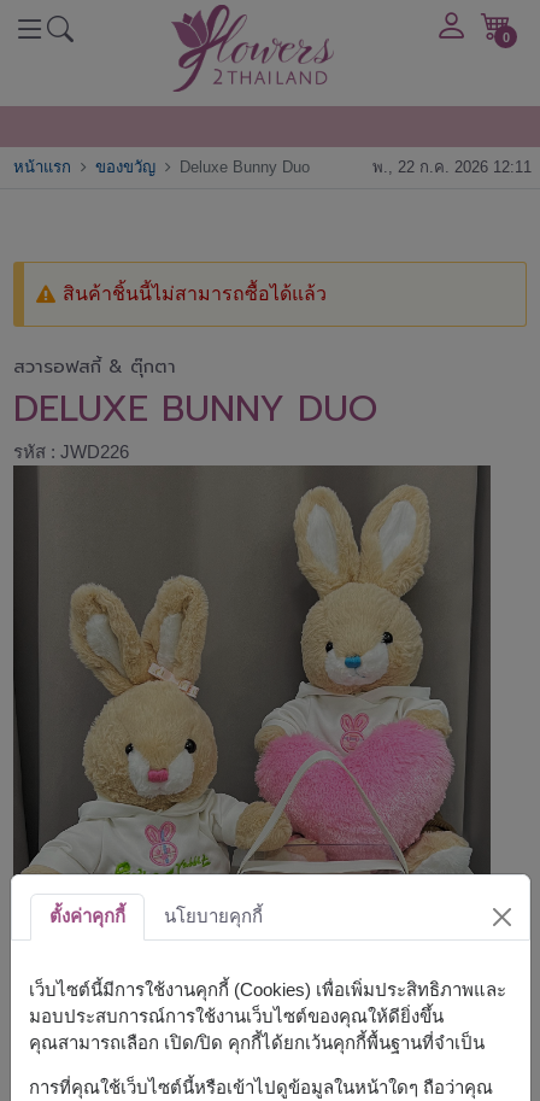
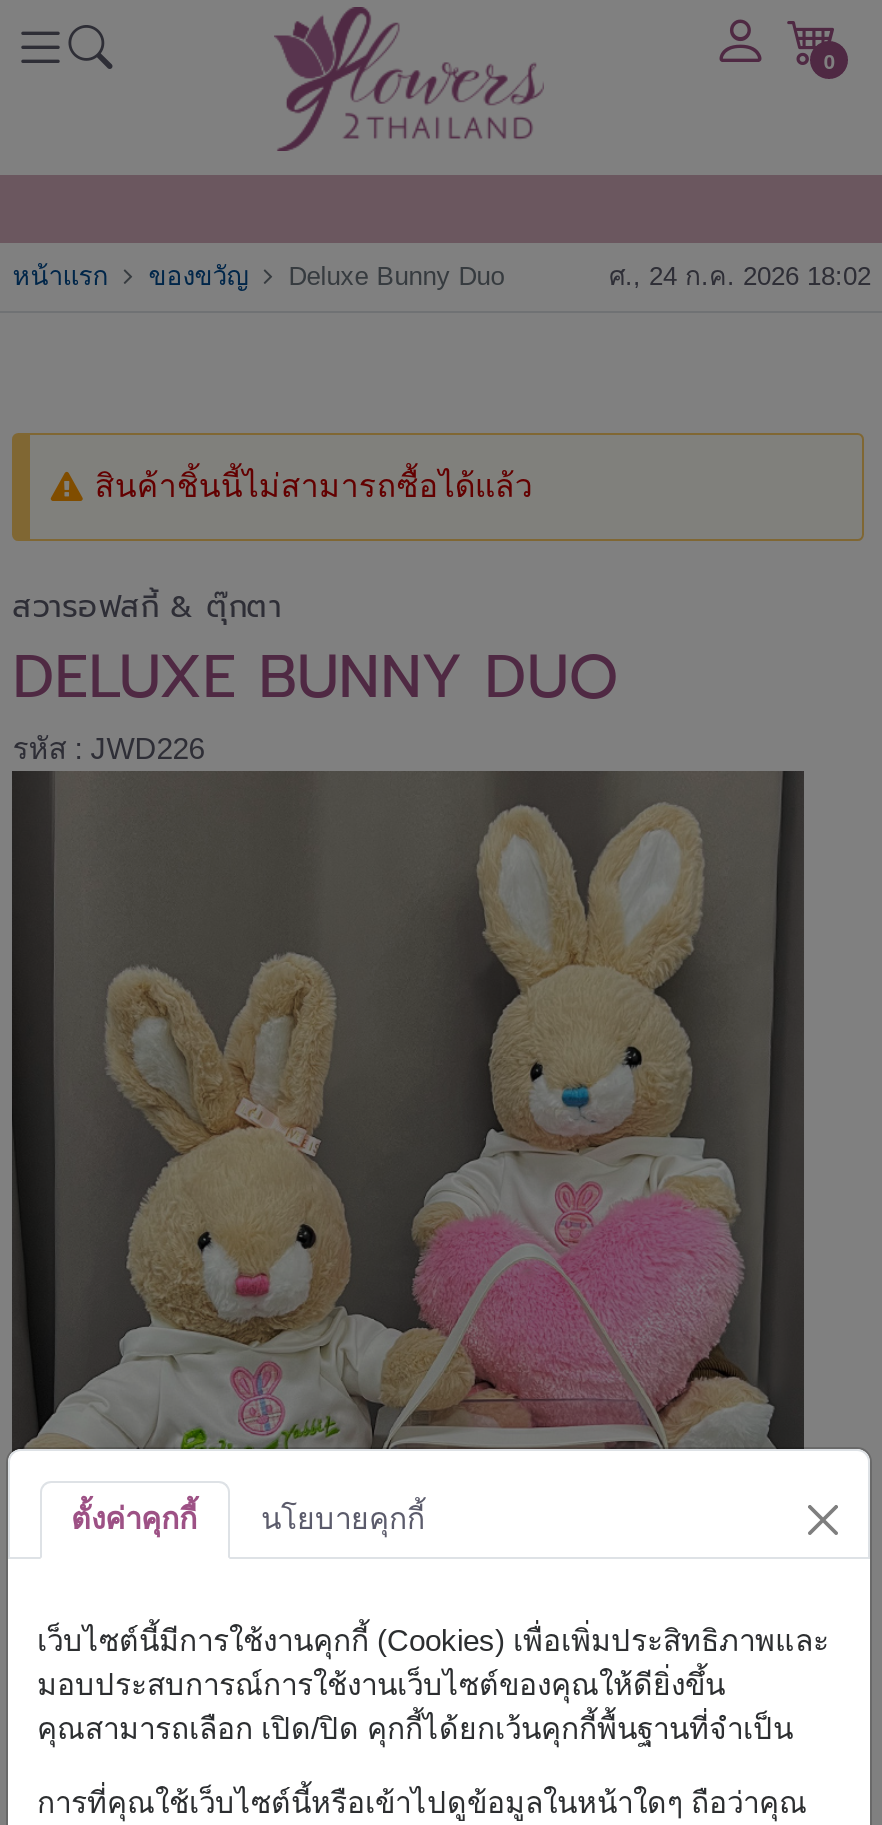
- พ., 22 ก.ค. 2026 12:11
+ ศ., 24 ก.ค. 2026 18:02
